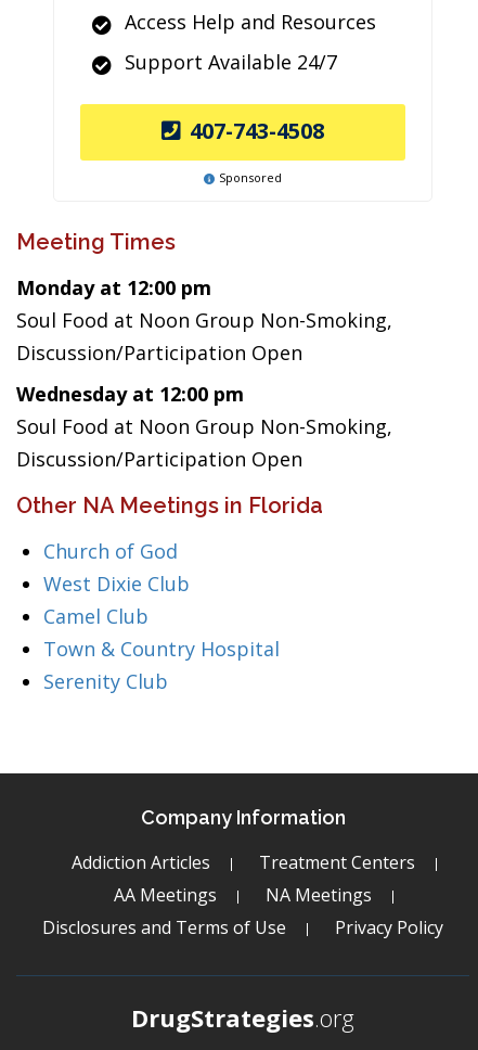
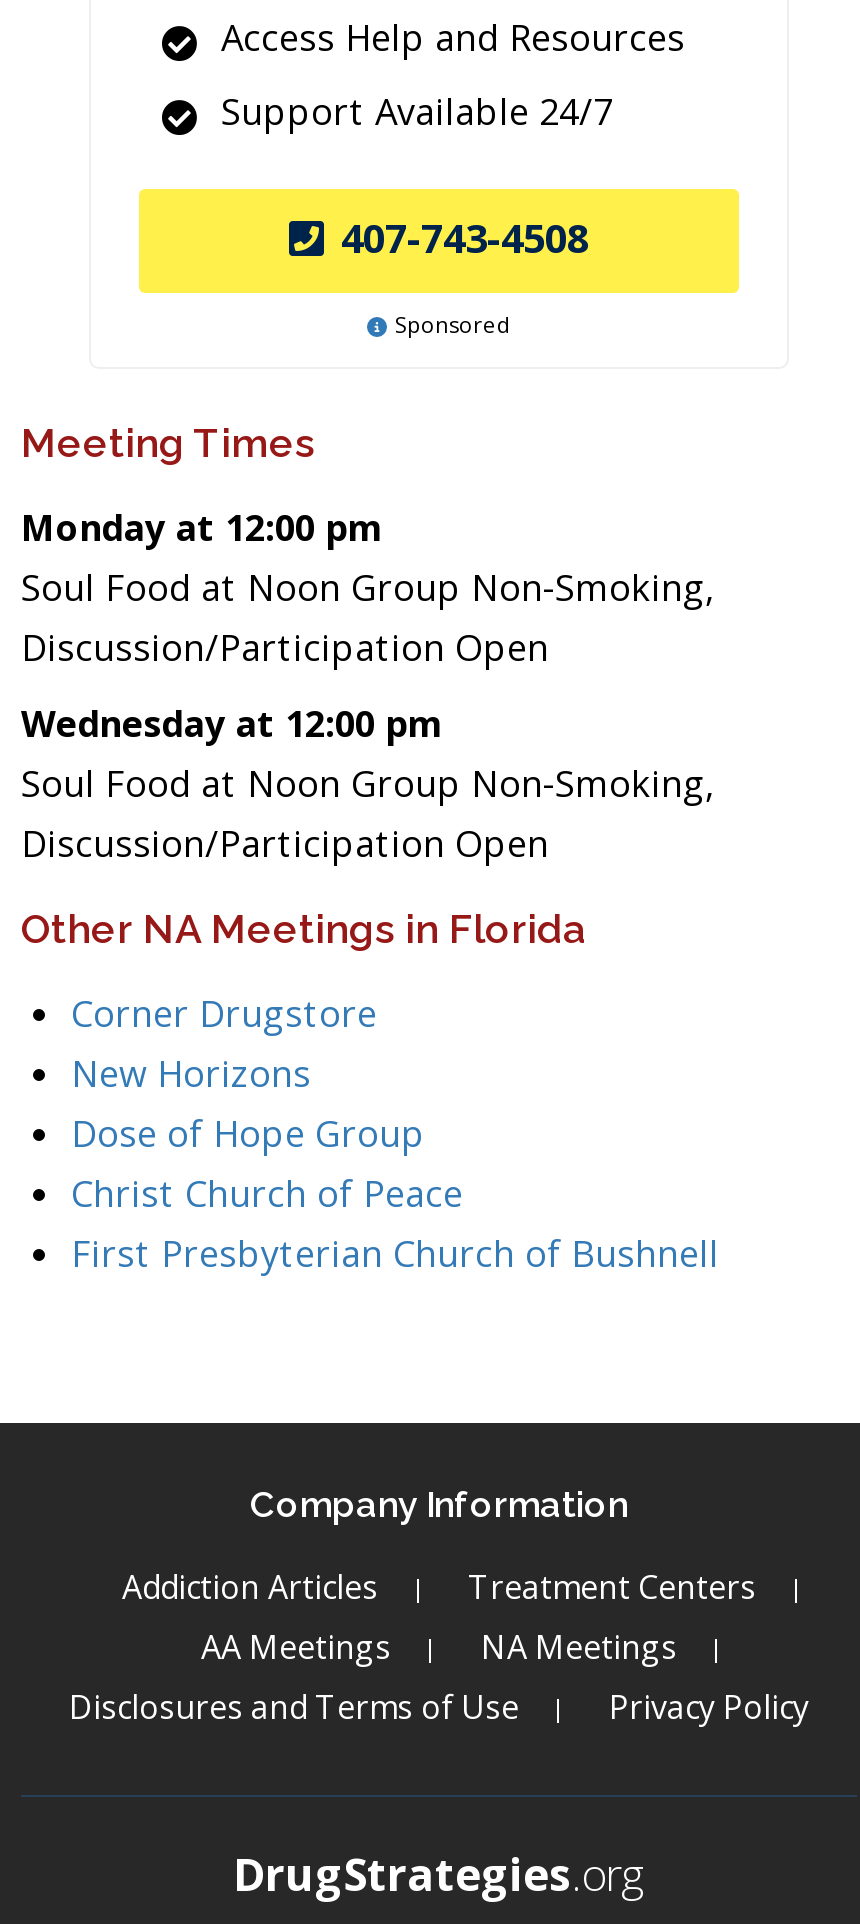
- Church of God
- West Dixie Club
- Camel Club
- Town & Country Hospital
- Serenity Club
+ Corner Drugstore
+ New Horizons
+ Dose of Hope Group
+ Christ Church of Peace
+ First Presbyterian Church of Bushnell
